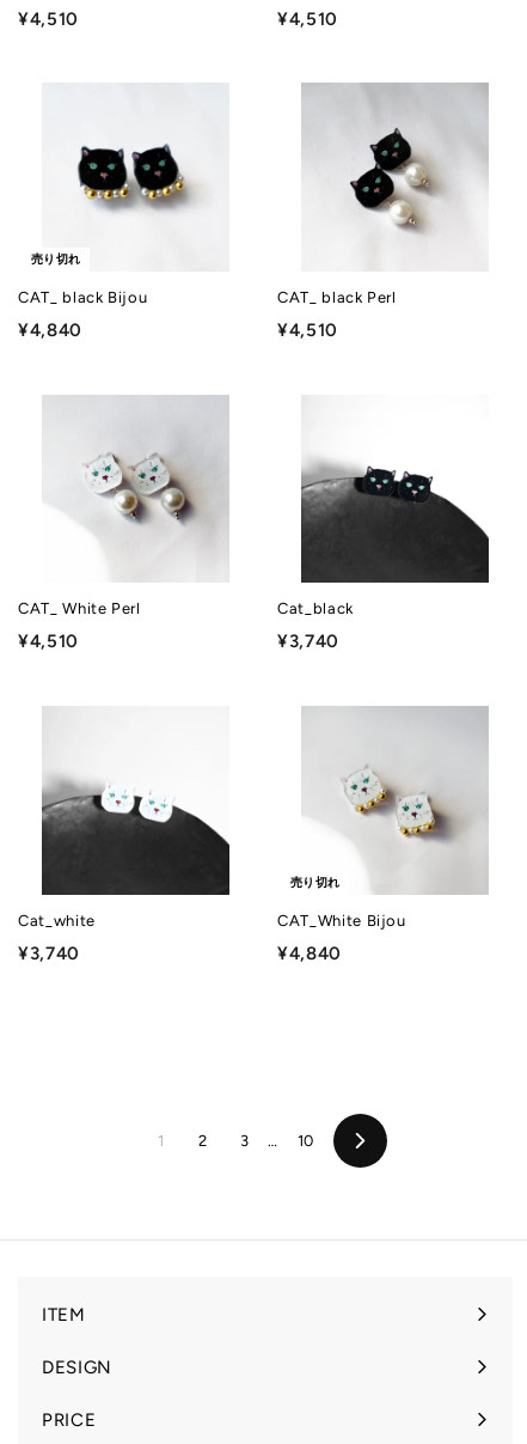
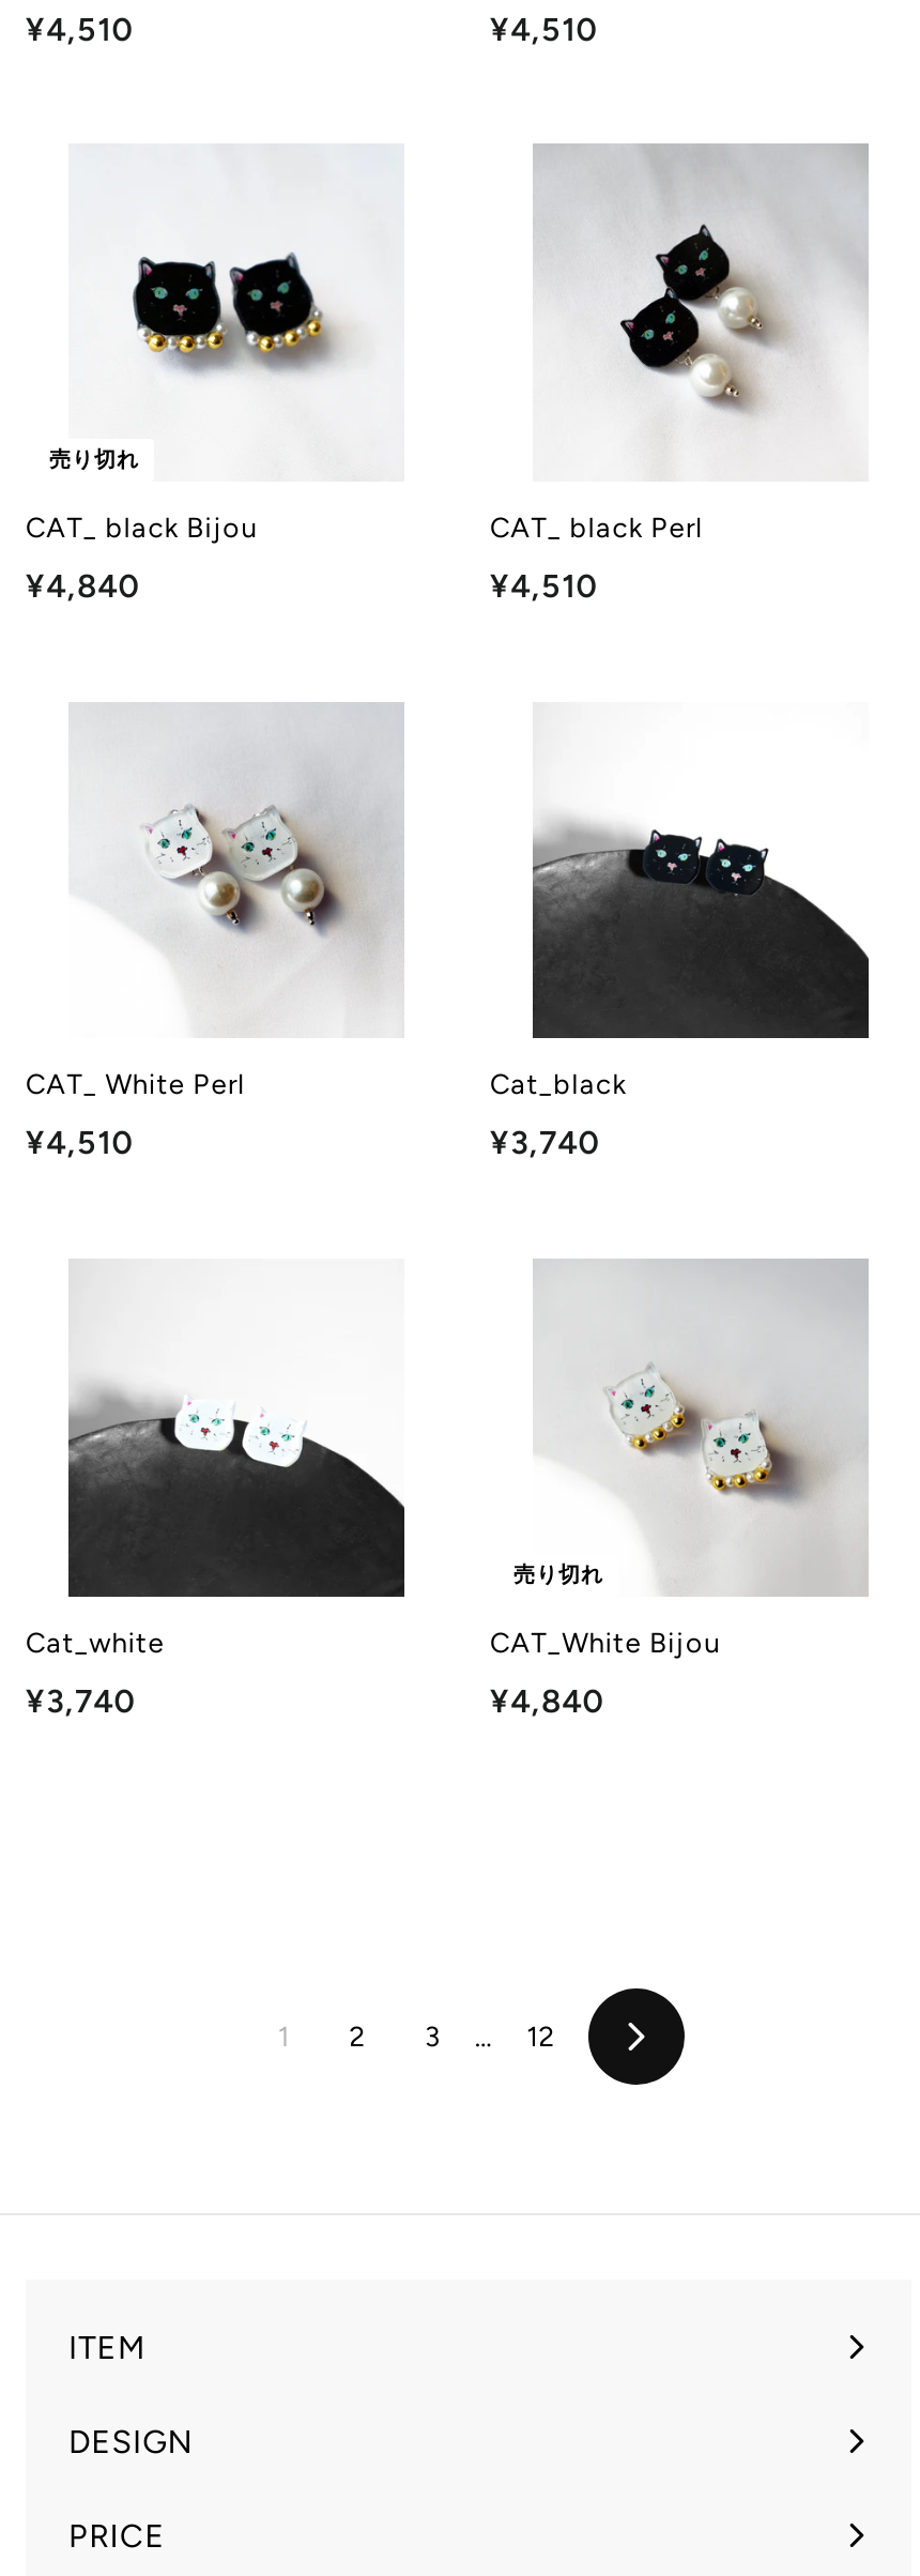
- 10
+ 12
